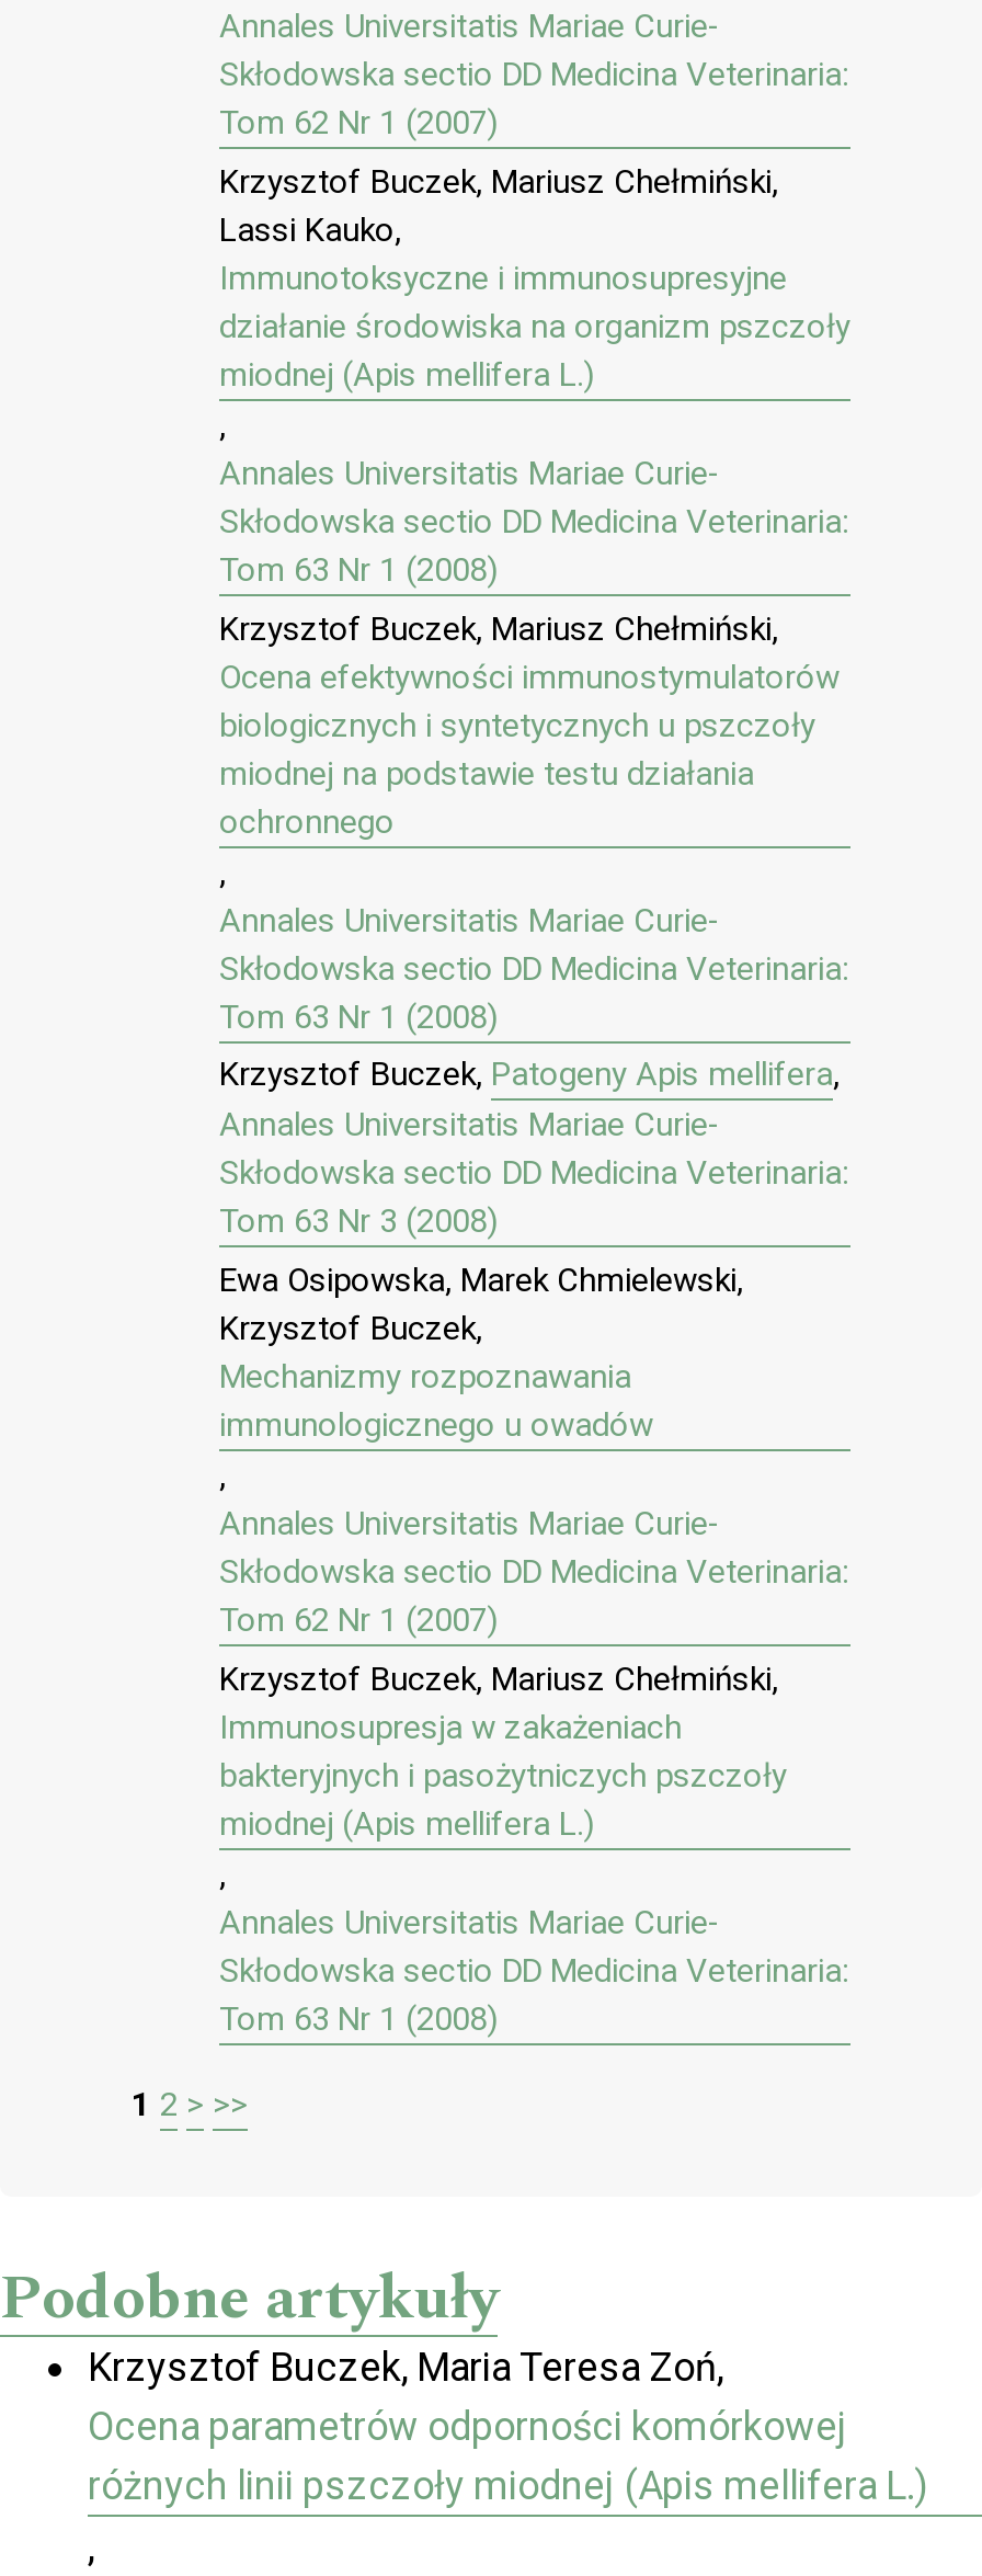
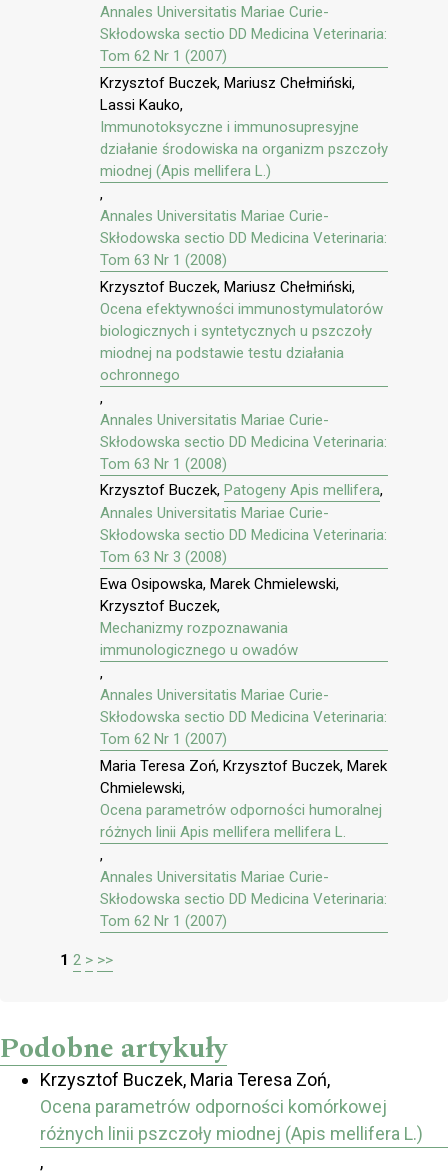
- Krzysztof Buczek, Mariusz Chełmiński,
- Immunosupresja w zakażeniach
- bakteryjnych i pasożytniczych pszczoły
- miodnej (Apis mellifera L.)
+ Maria Teresa Zoń, Krzysztof Buczek, Marek
+ Chmielewski,
+ Ocena parametrów odporności humoralnej
+ różnych linii Apis mellifera mellifera L.

- Tom 63 Nr 1 (2008)
+ Tom 62 Nr 1 (2007)
